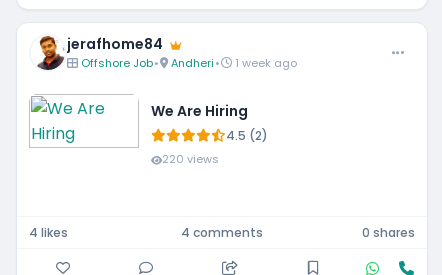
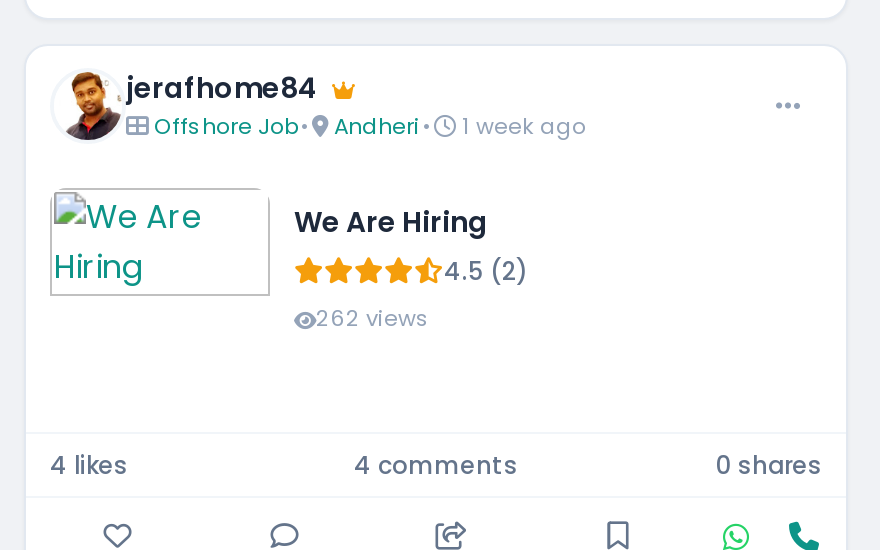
- 220 views
+ 262 views
